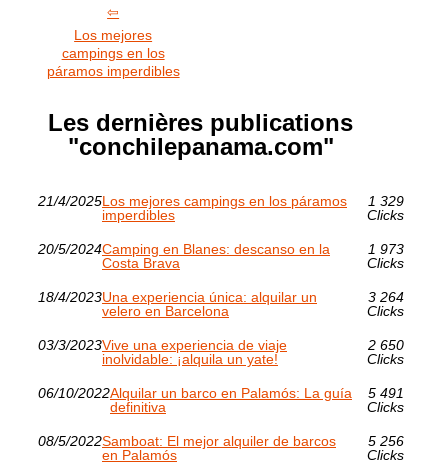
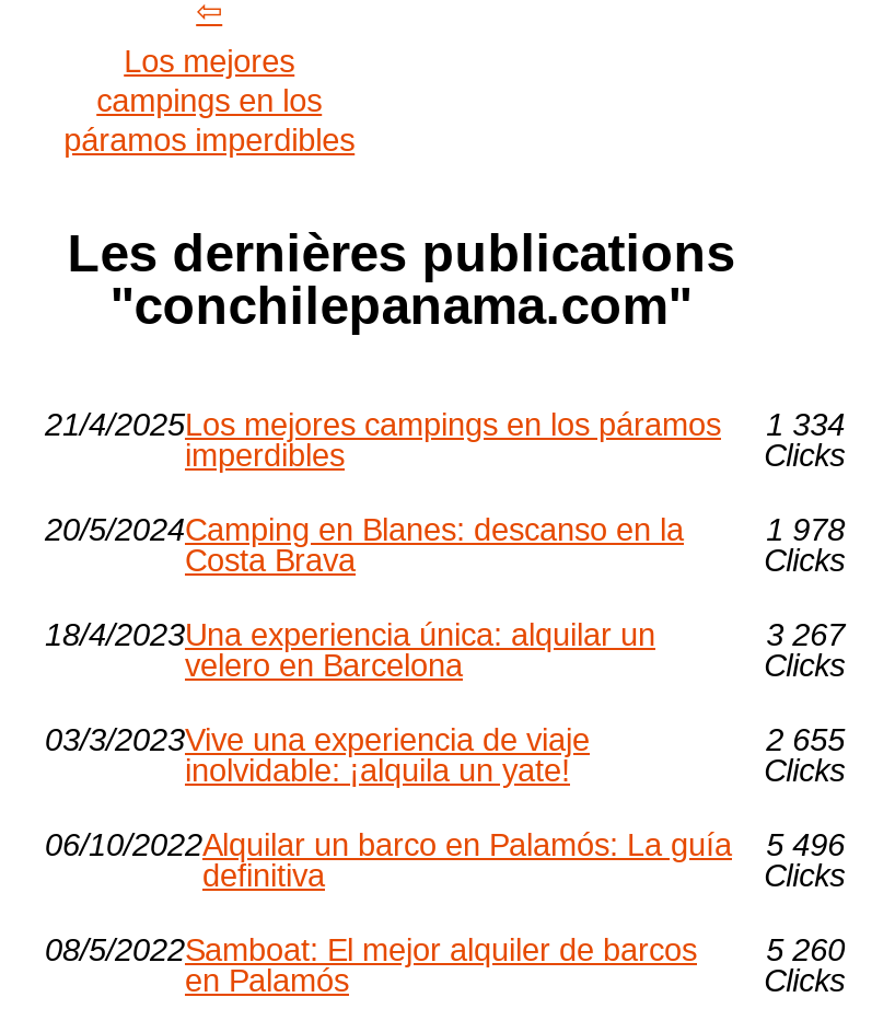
- 21/4/2025 Los mejores campings en los páramos 1 329
+ 21/4/2025 Los mejores campings en los páramos 1 334

- 1 973
+ 1 978

- 3 264
+ 3 267

- 2 650
+ 2 655

- 06/10/2022Alquilar un barco en Palamós: La guía 5 491
+ 06/10/2022Alquilar un barco en Palamós: La guía 5 496

- 08/5/2022Samboat: El mejor alquiler de barcos 5 256
+ 08/5/2022Samboat: El mejor alquiler de barcos 5 260
